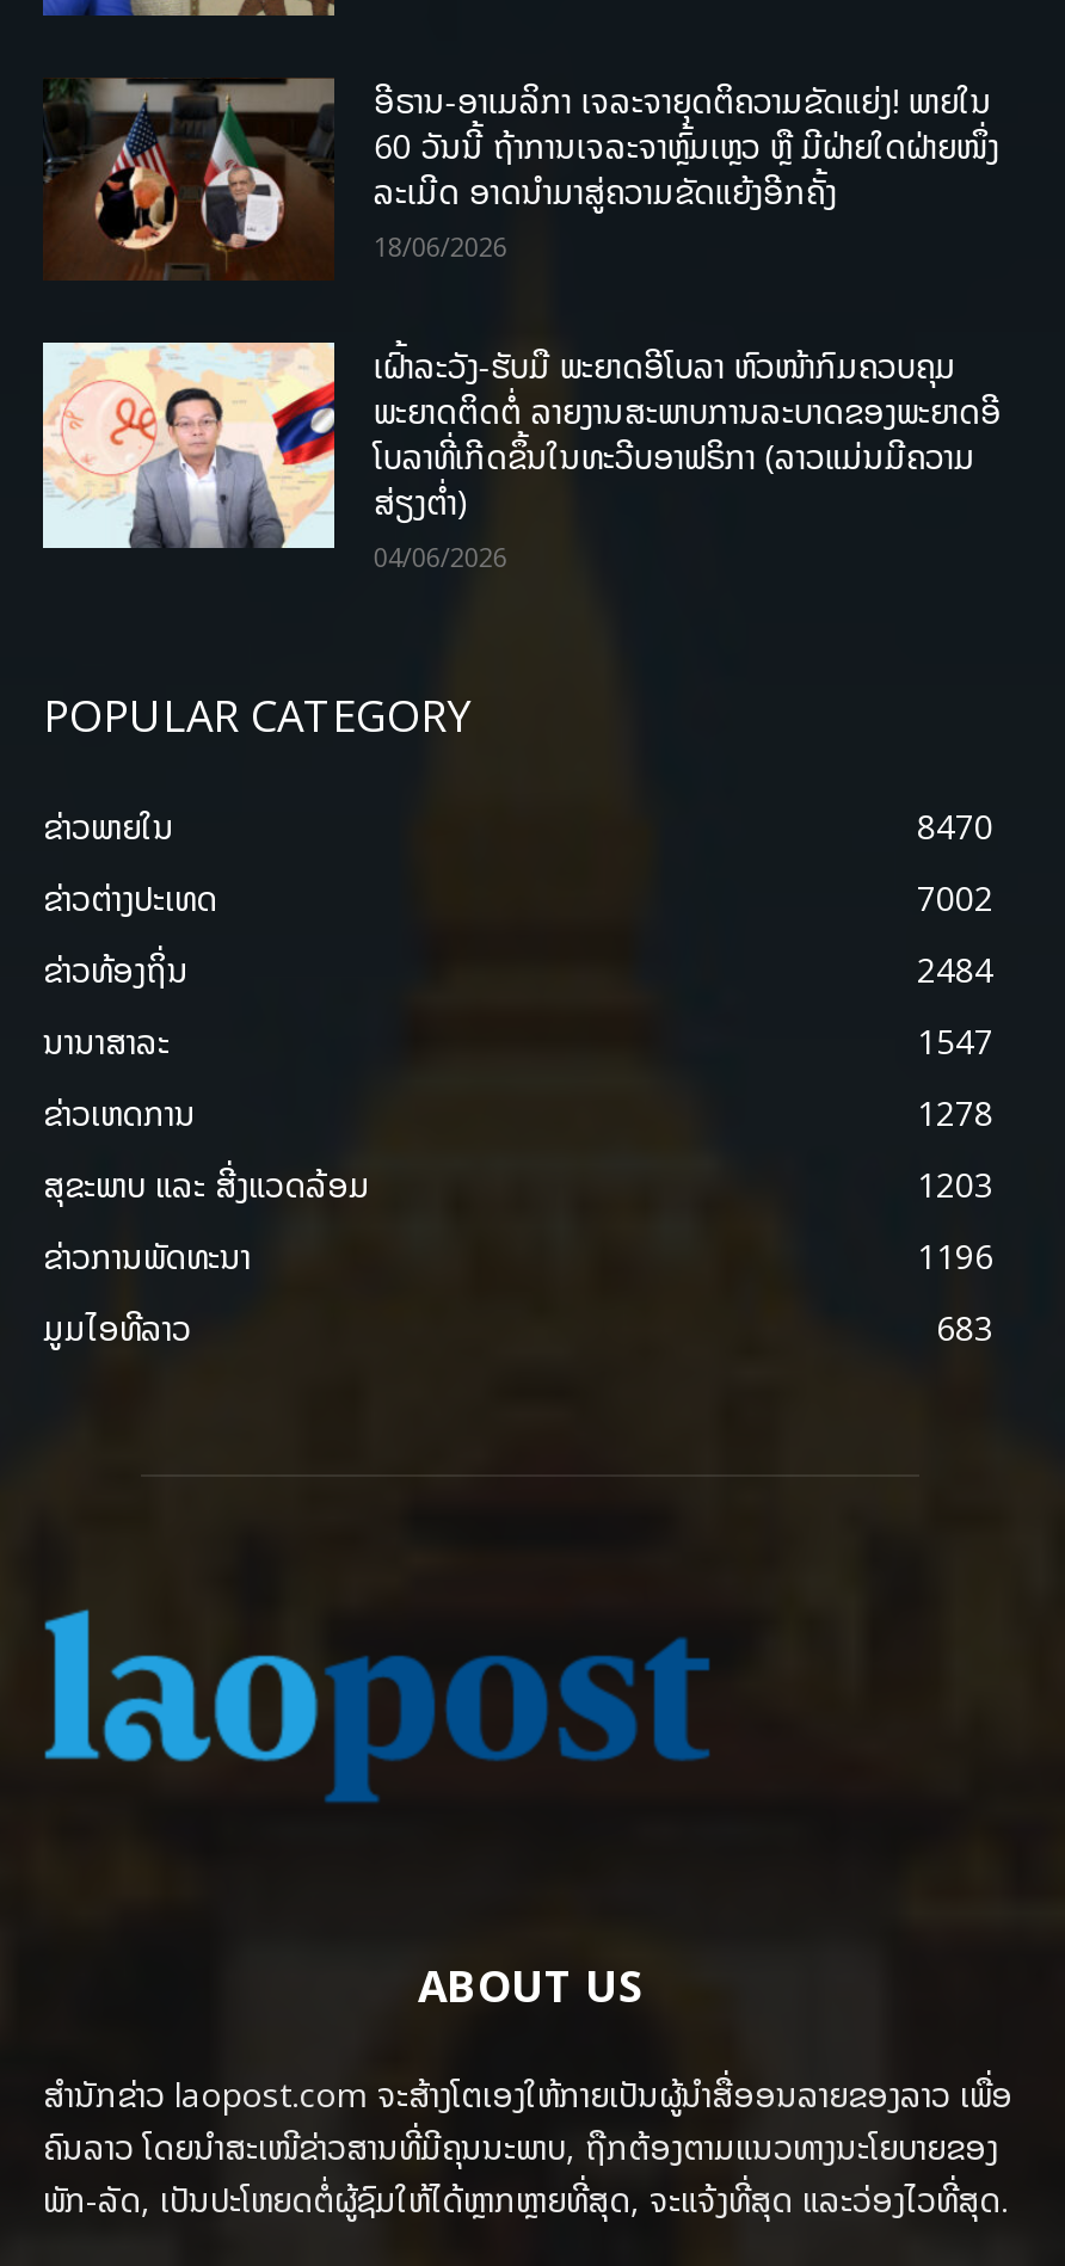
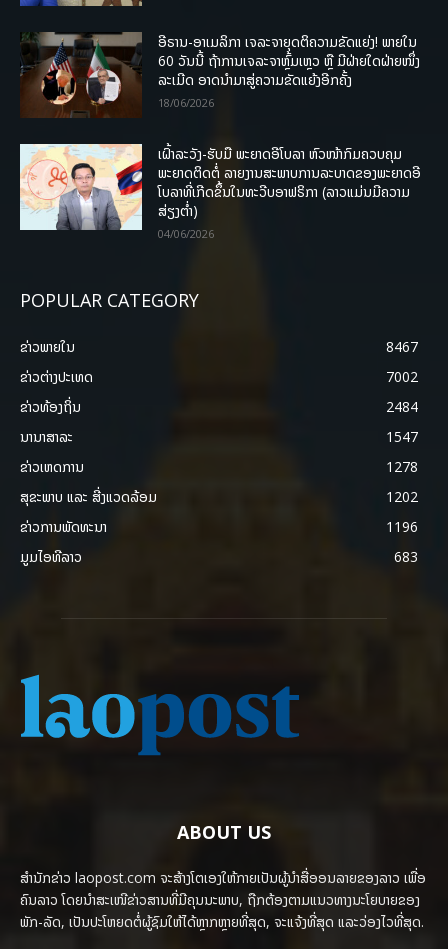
- 8470
+ 8467

- 1203
+ 1202
